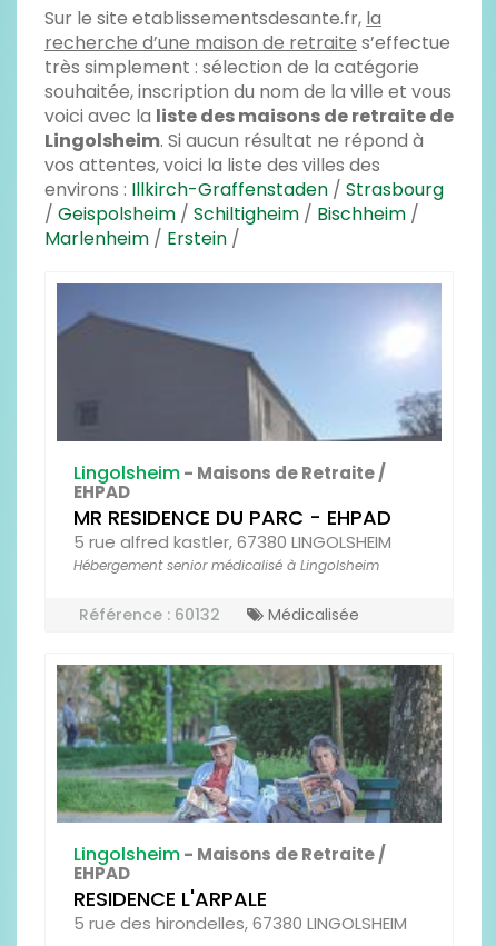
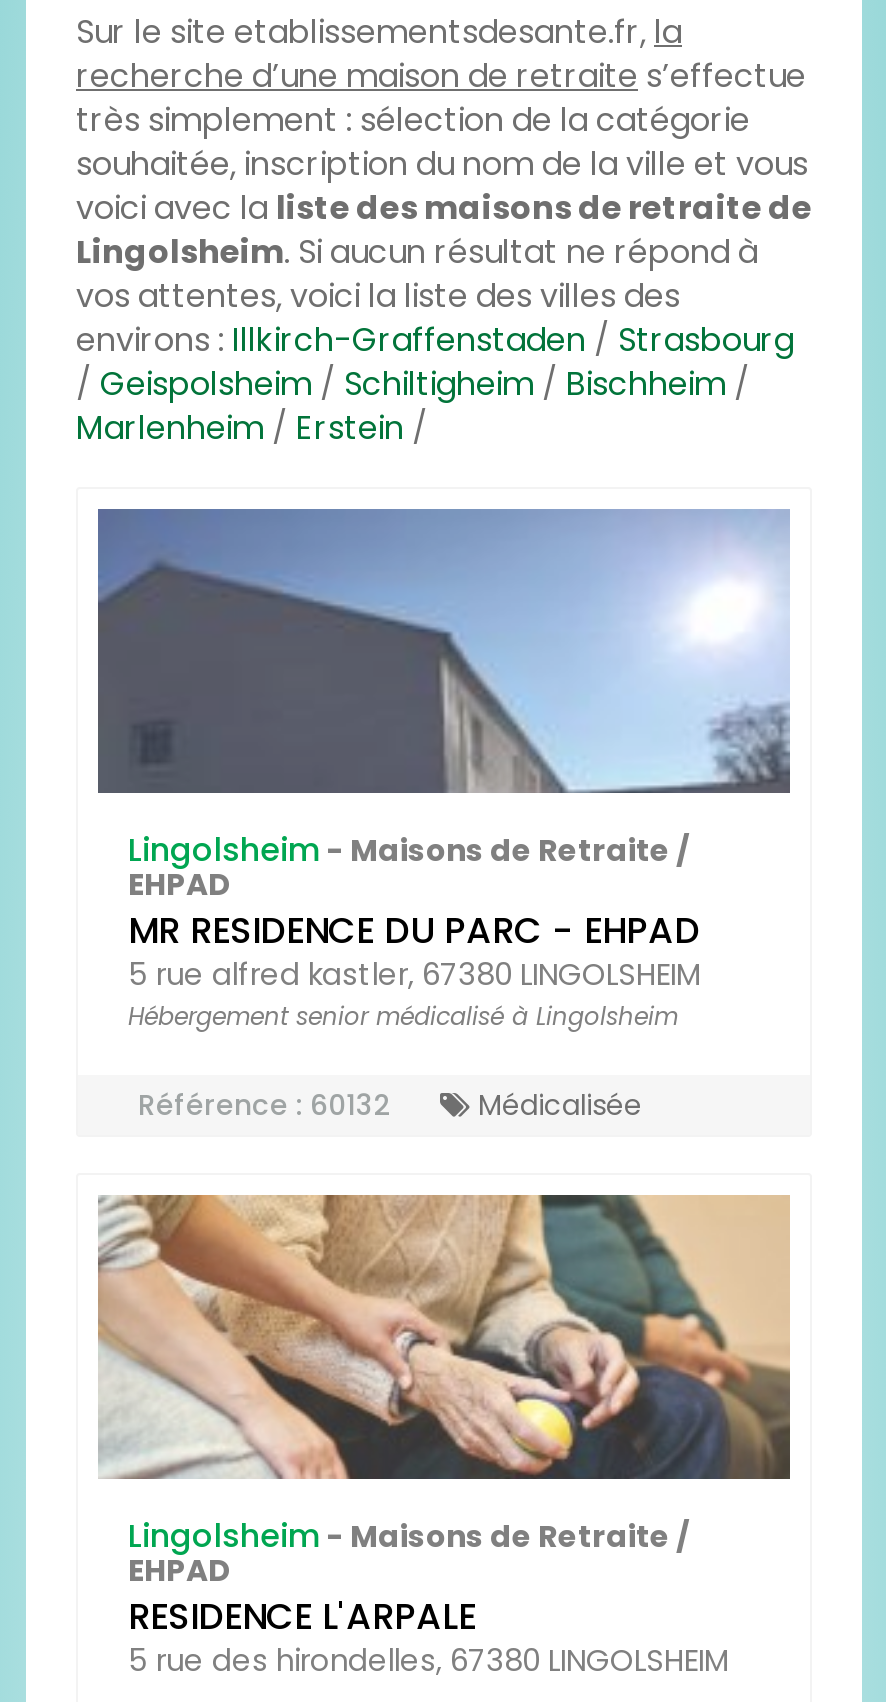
- [image]
+ [image]
